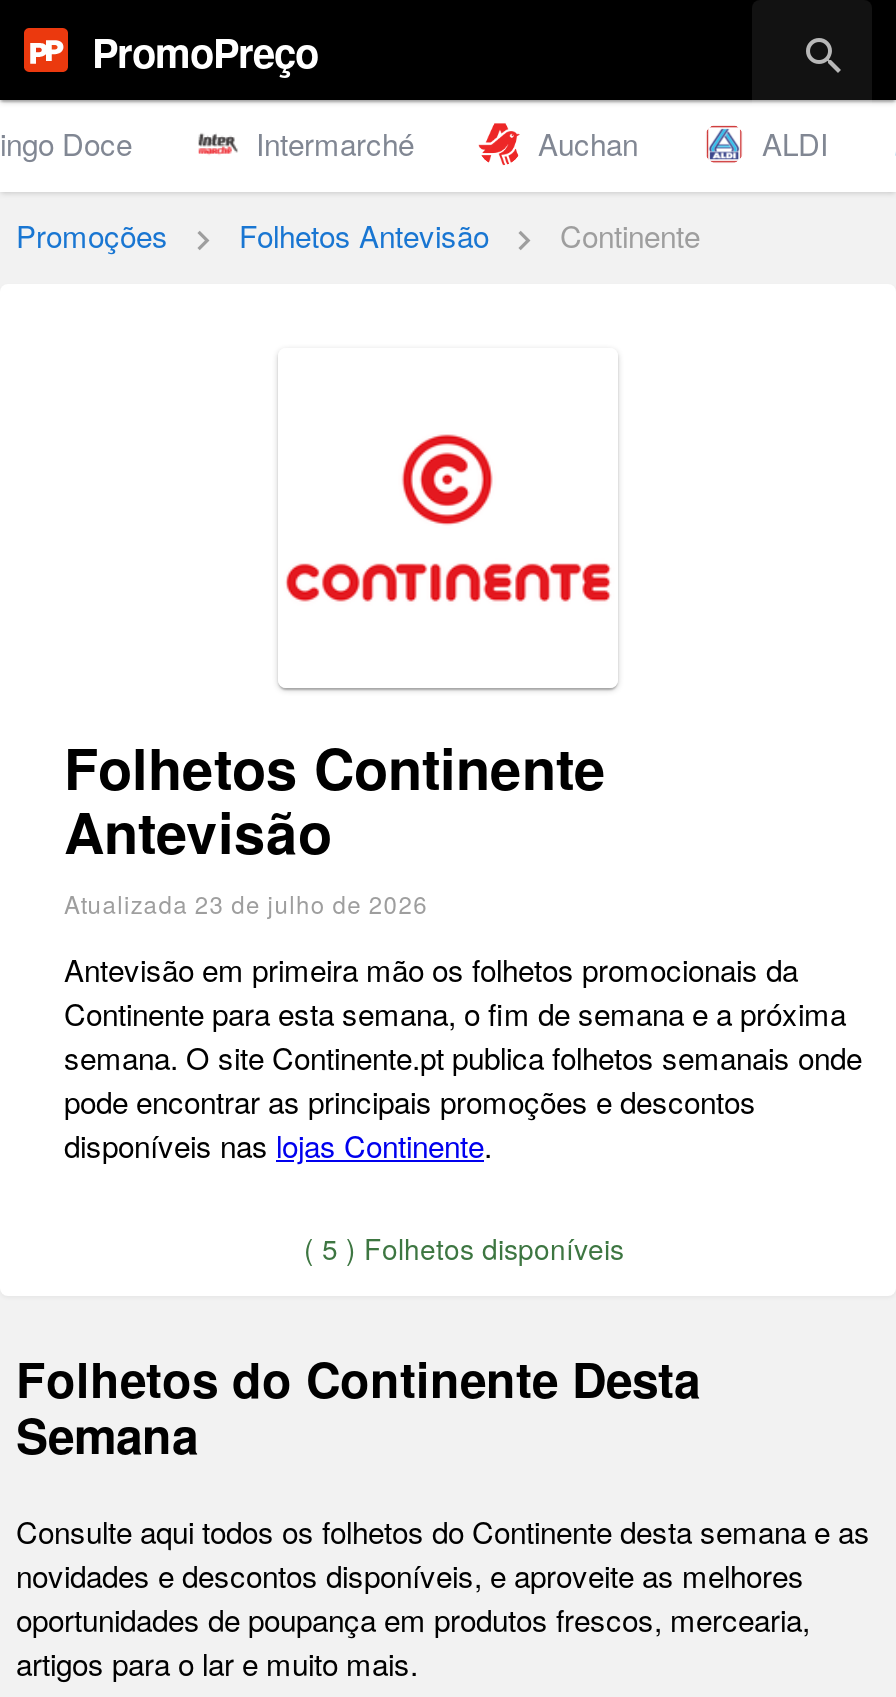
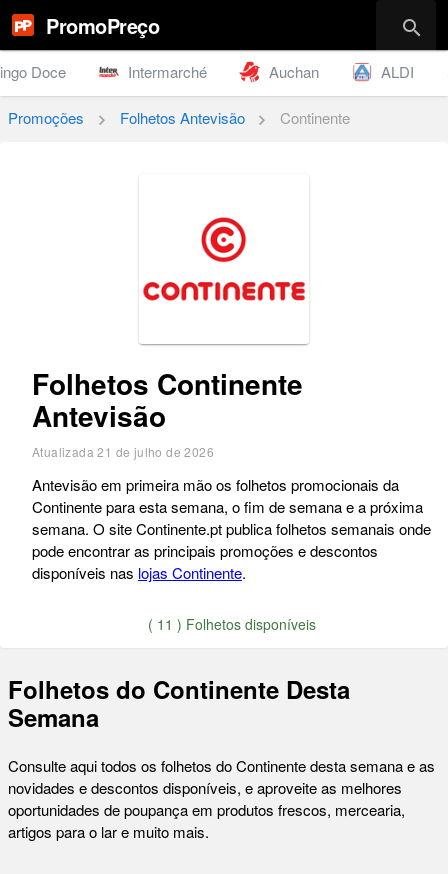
- Atualizada 23 de julho de 2026
+ Atualizada 21 de julho de 2026

- ( 5 ) Folhetos disponíveis
+ ( 11 ) Folhetos disponíveis
